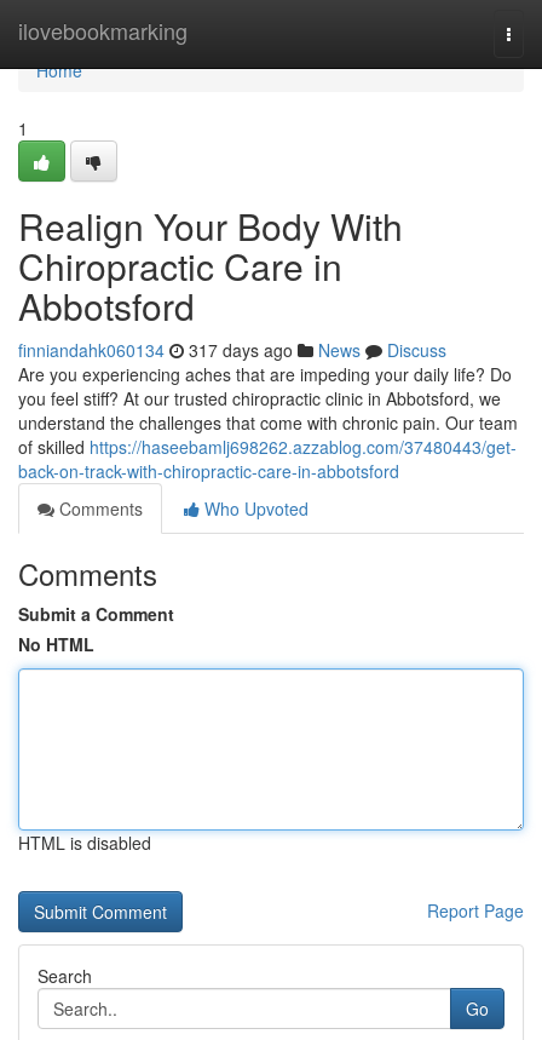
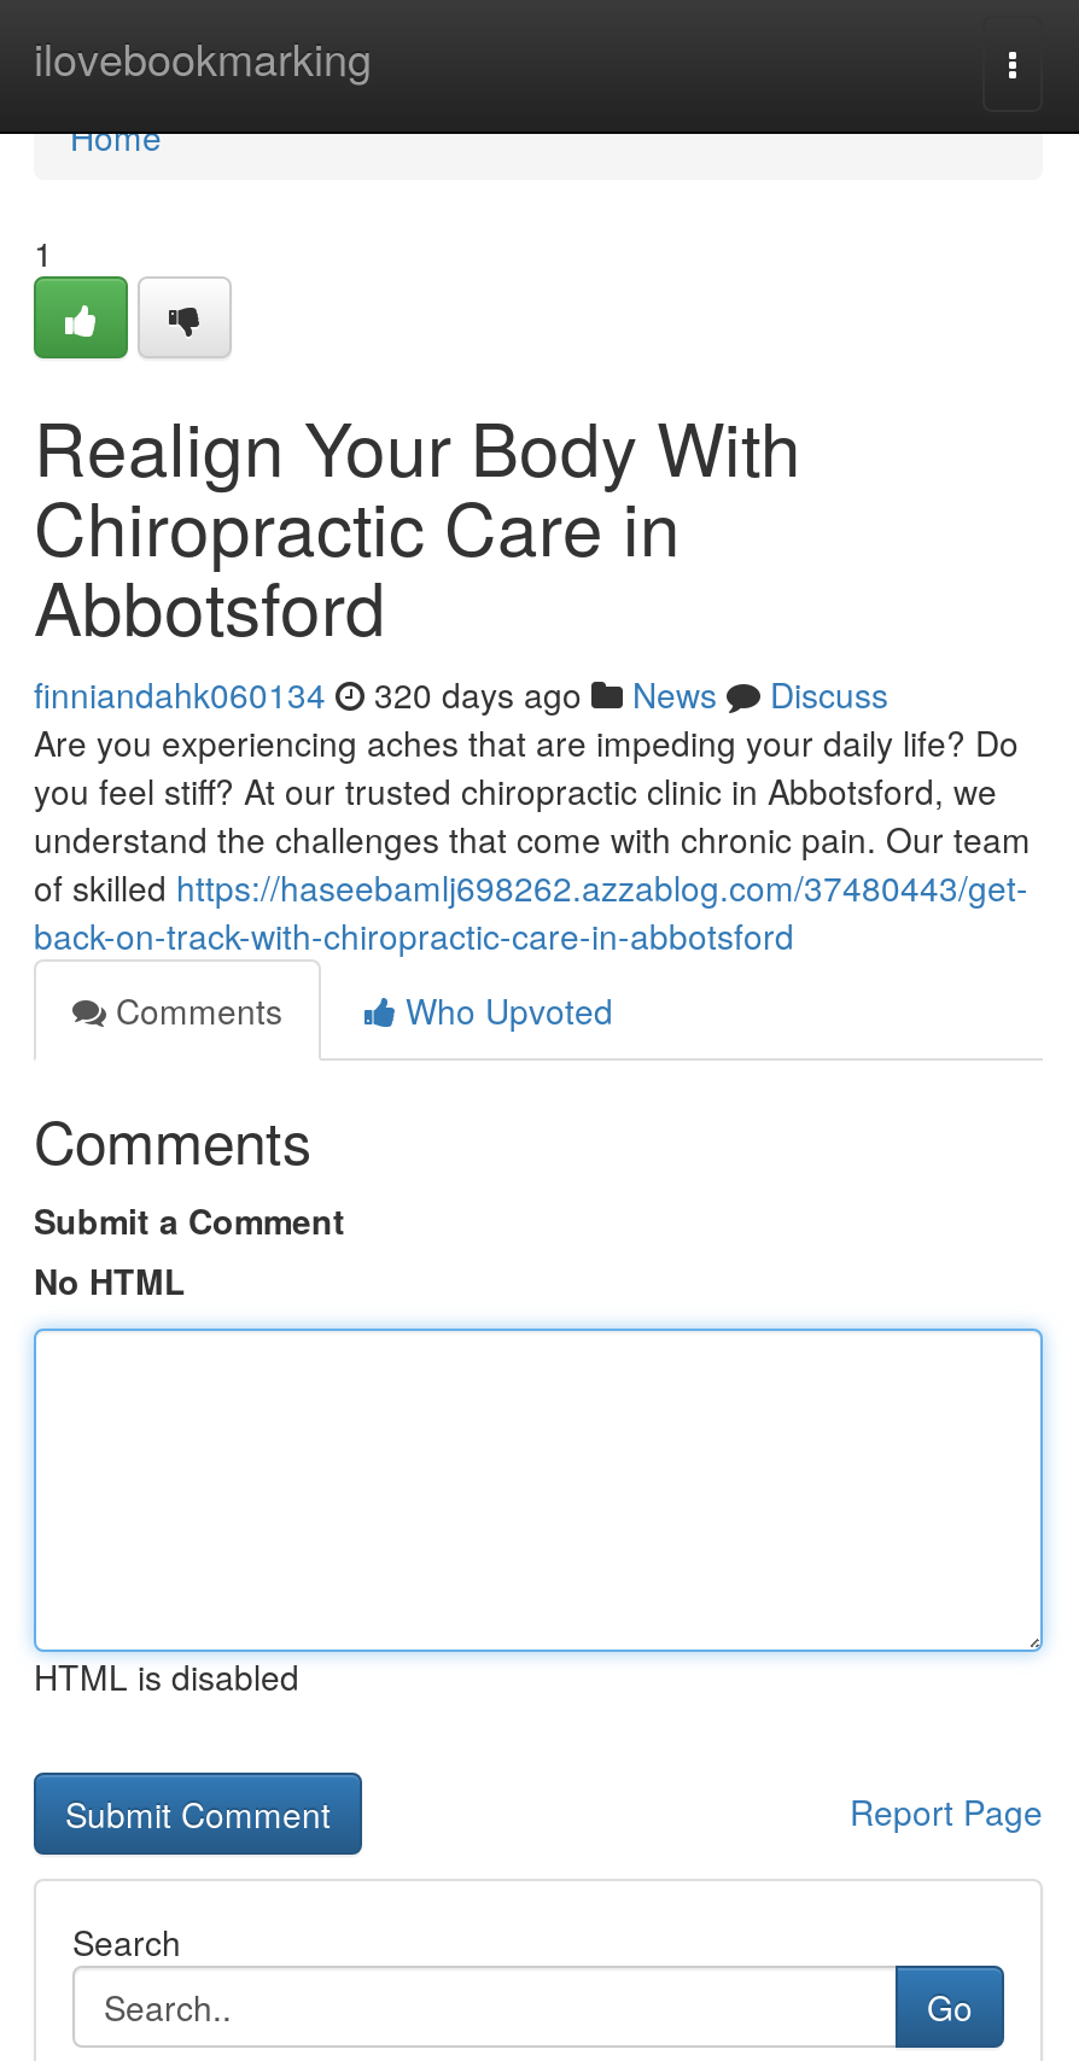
- finniandahk060134 317 days ago News Discuss
+ finniandahk060134 320 days ago News Discuss
